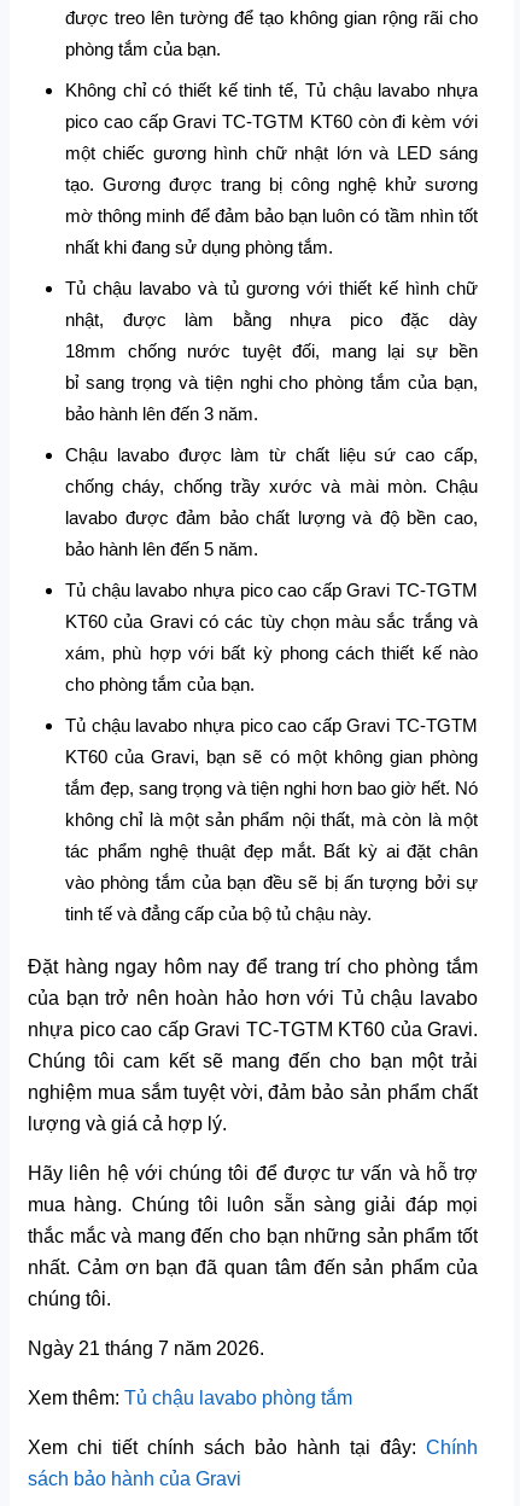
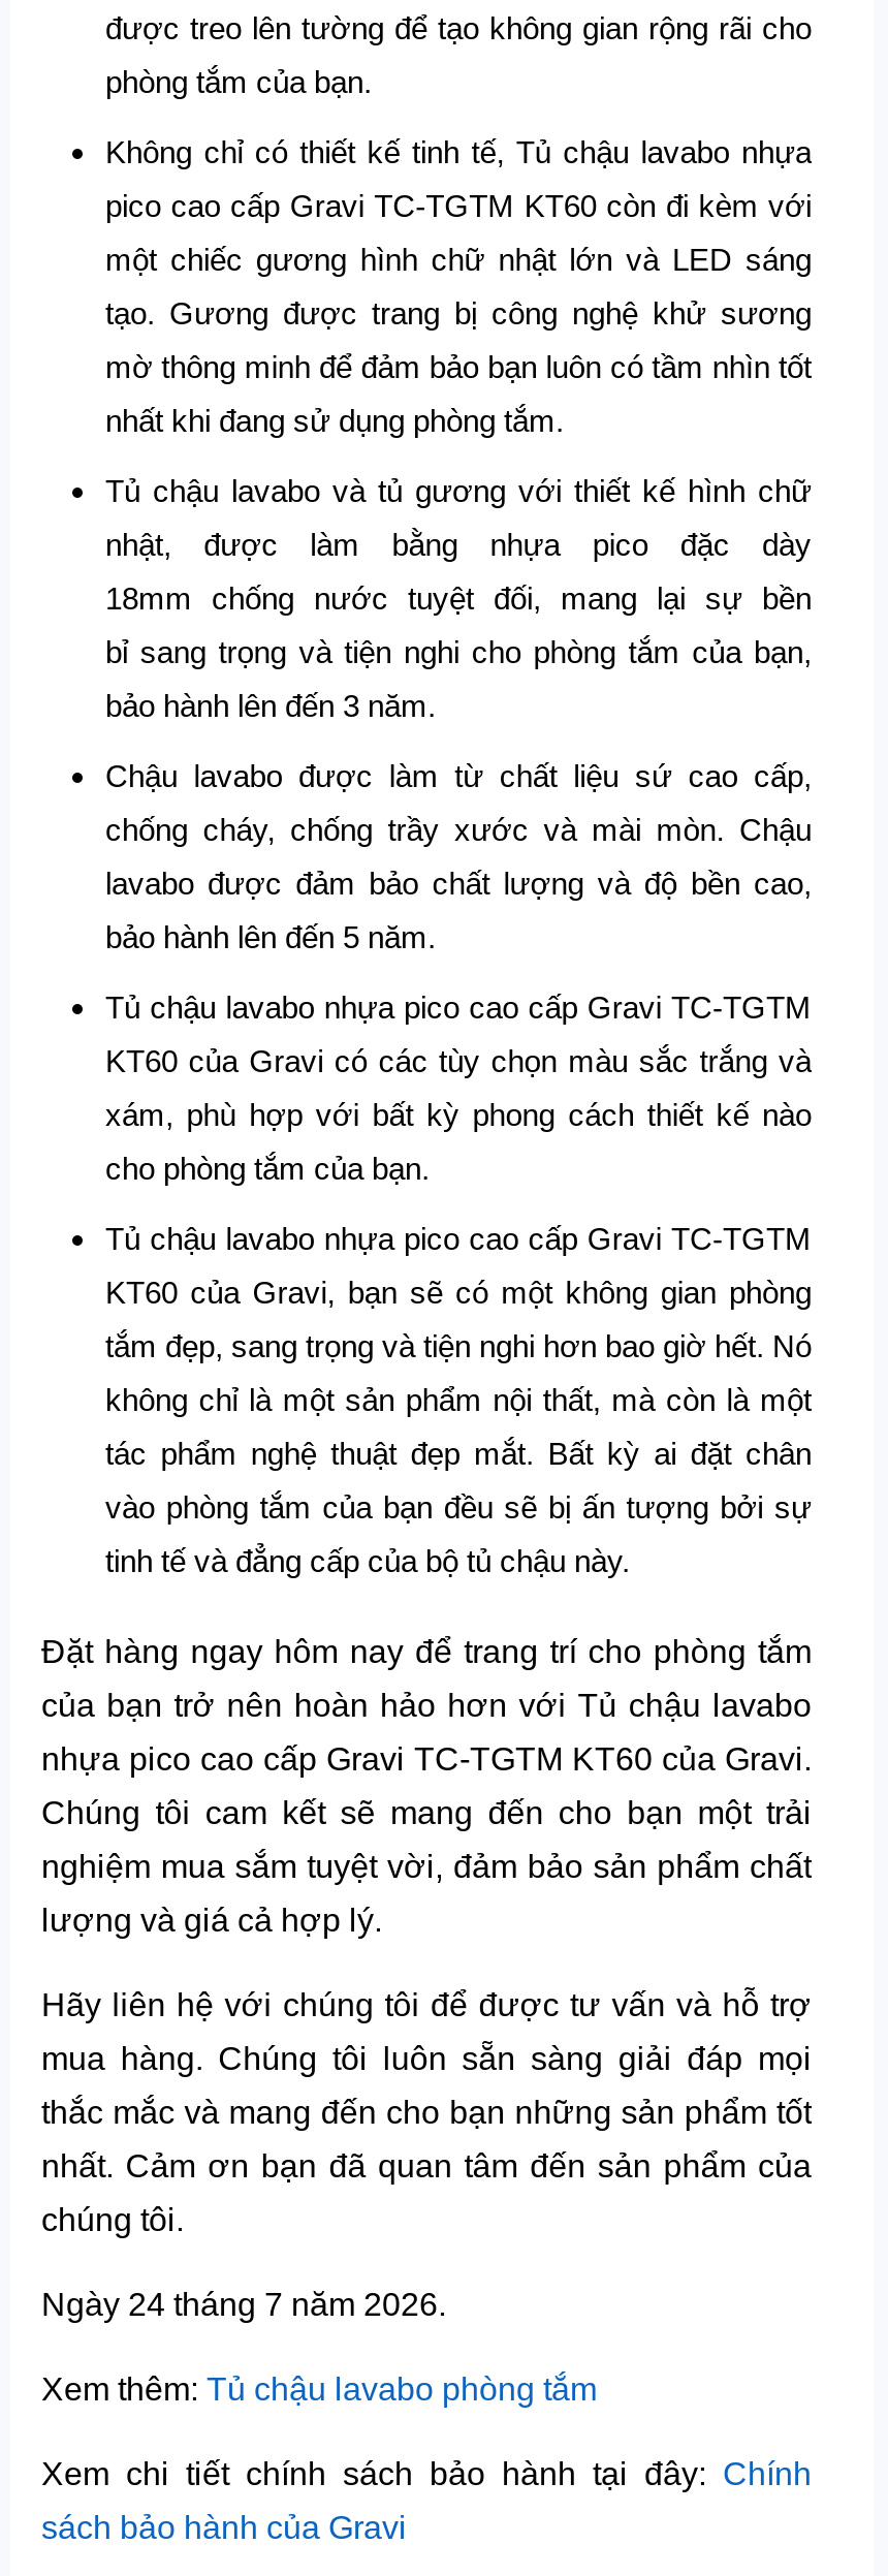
- Ngày 21 tháng 7 năm 2026.
+ Ngày 24 tháng 7 năm 2026.
